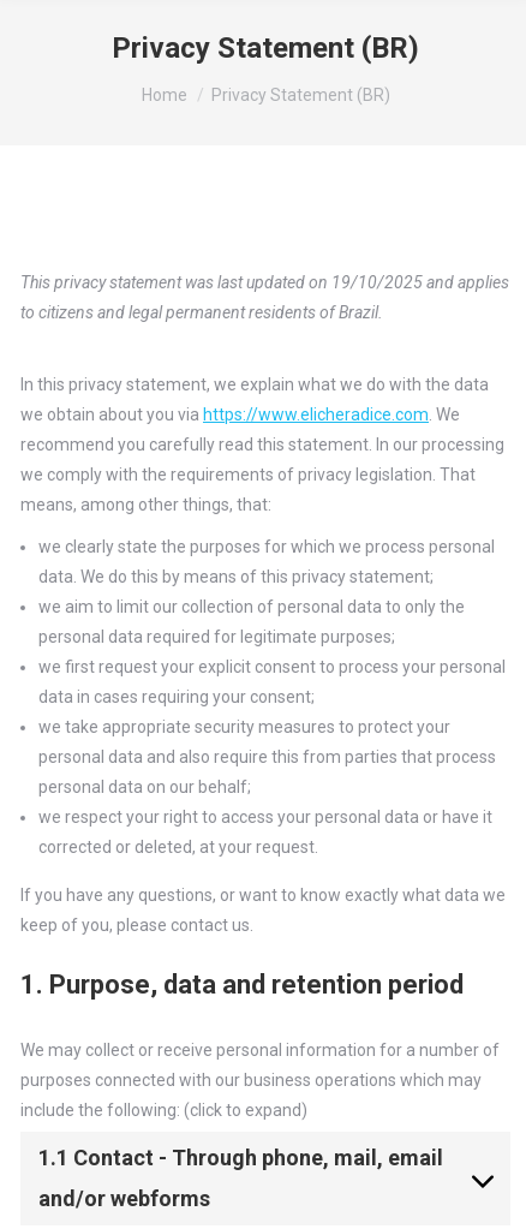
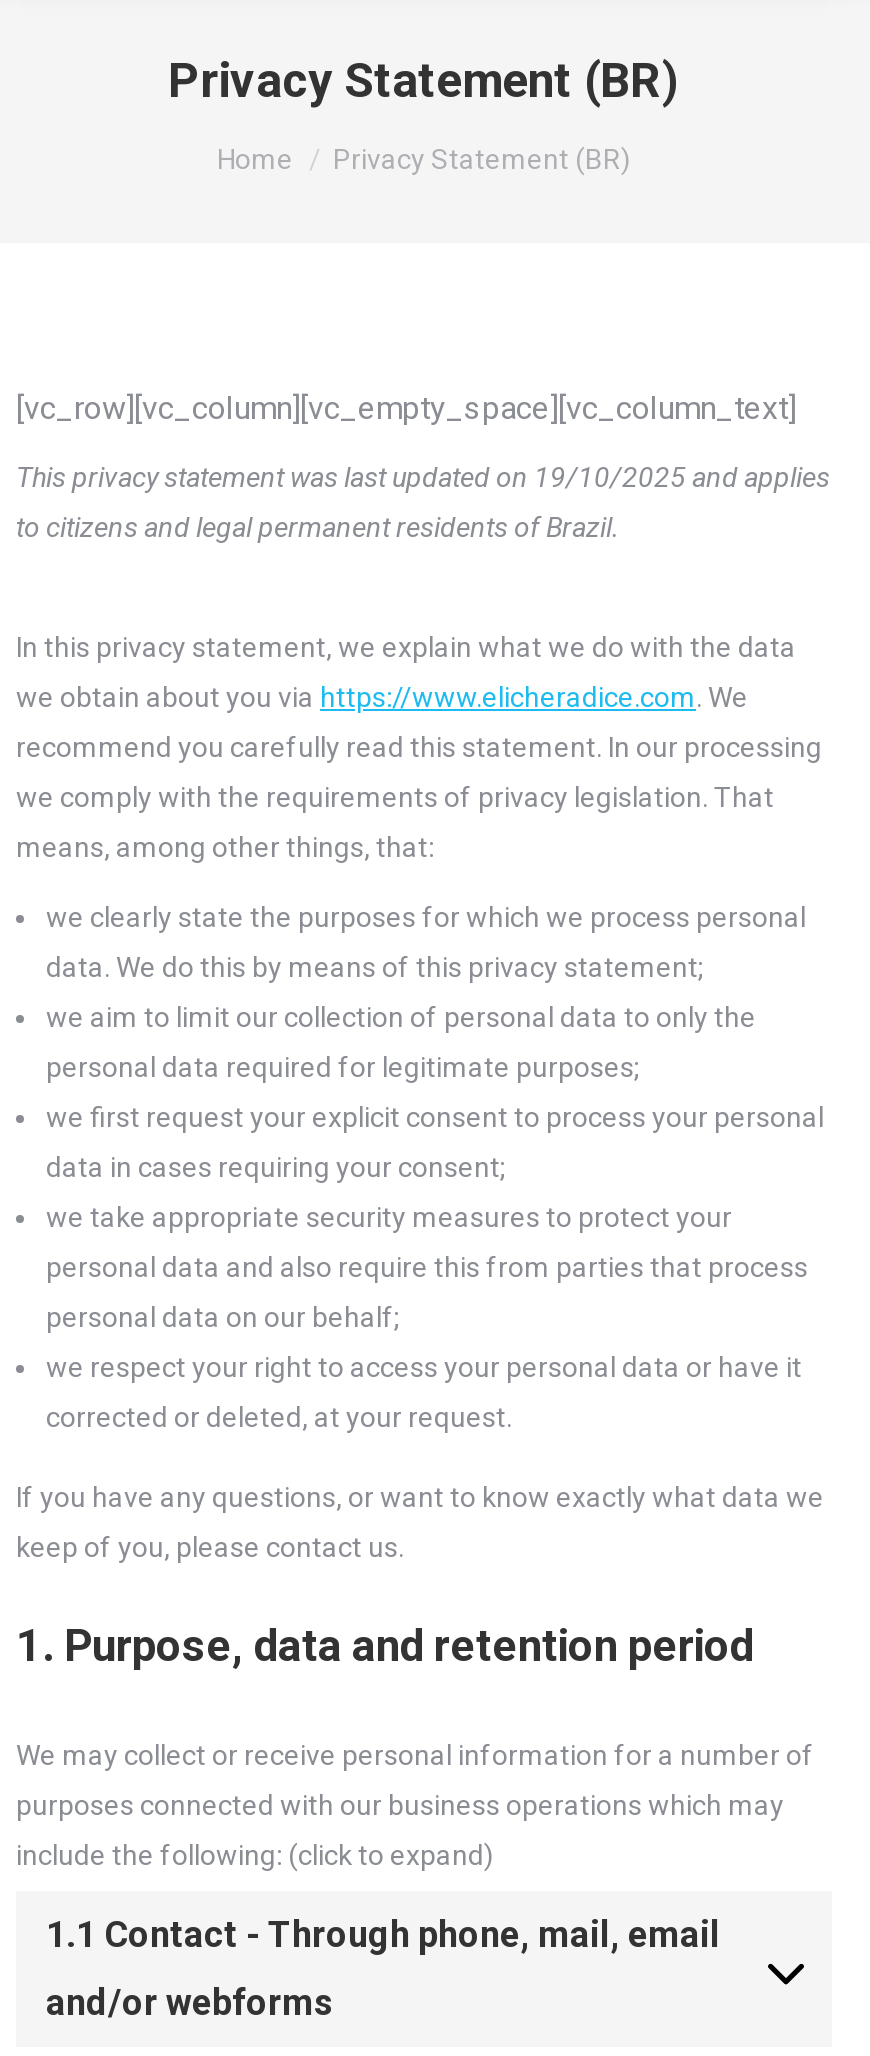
+ [vc_row][vc_column][vc_empty_space][vc_column_text]
